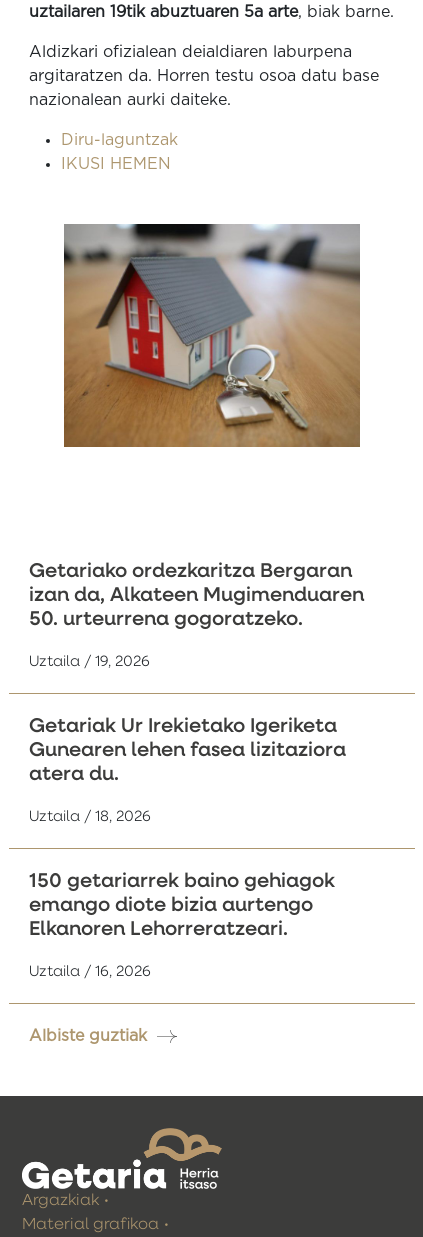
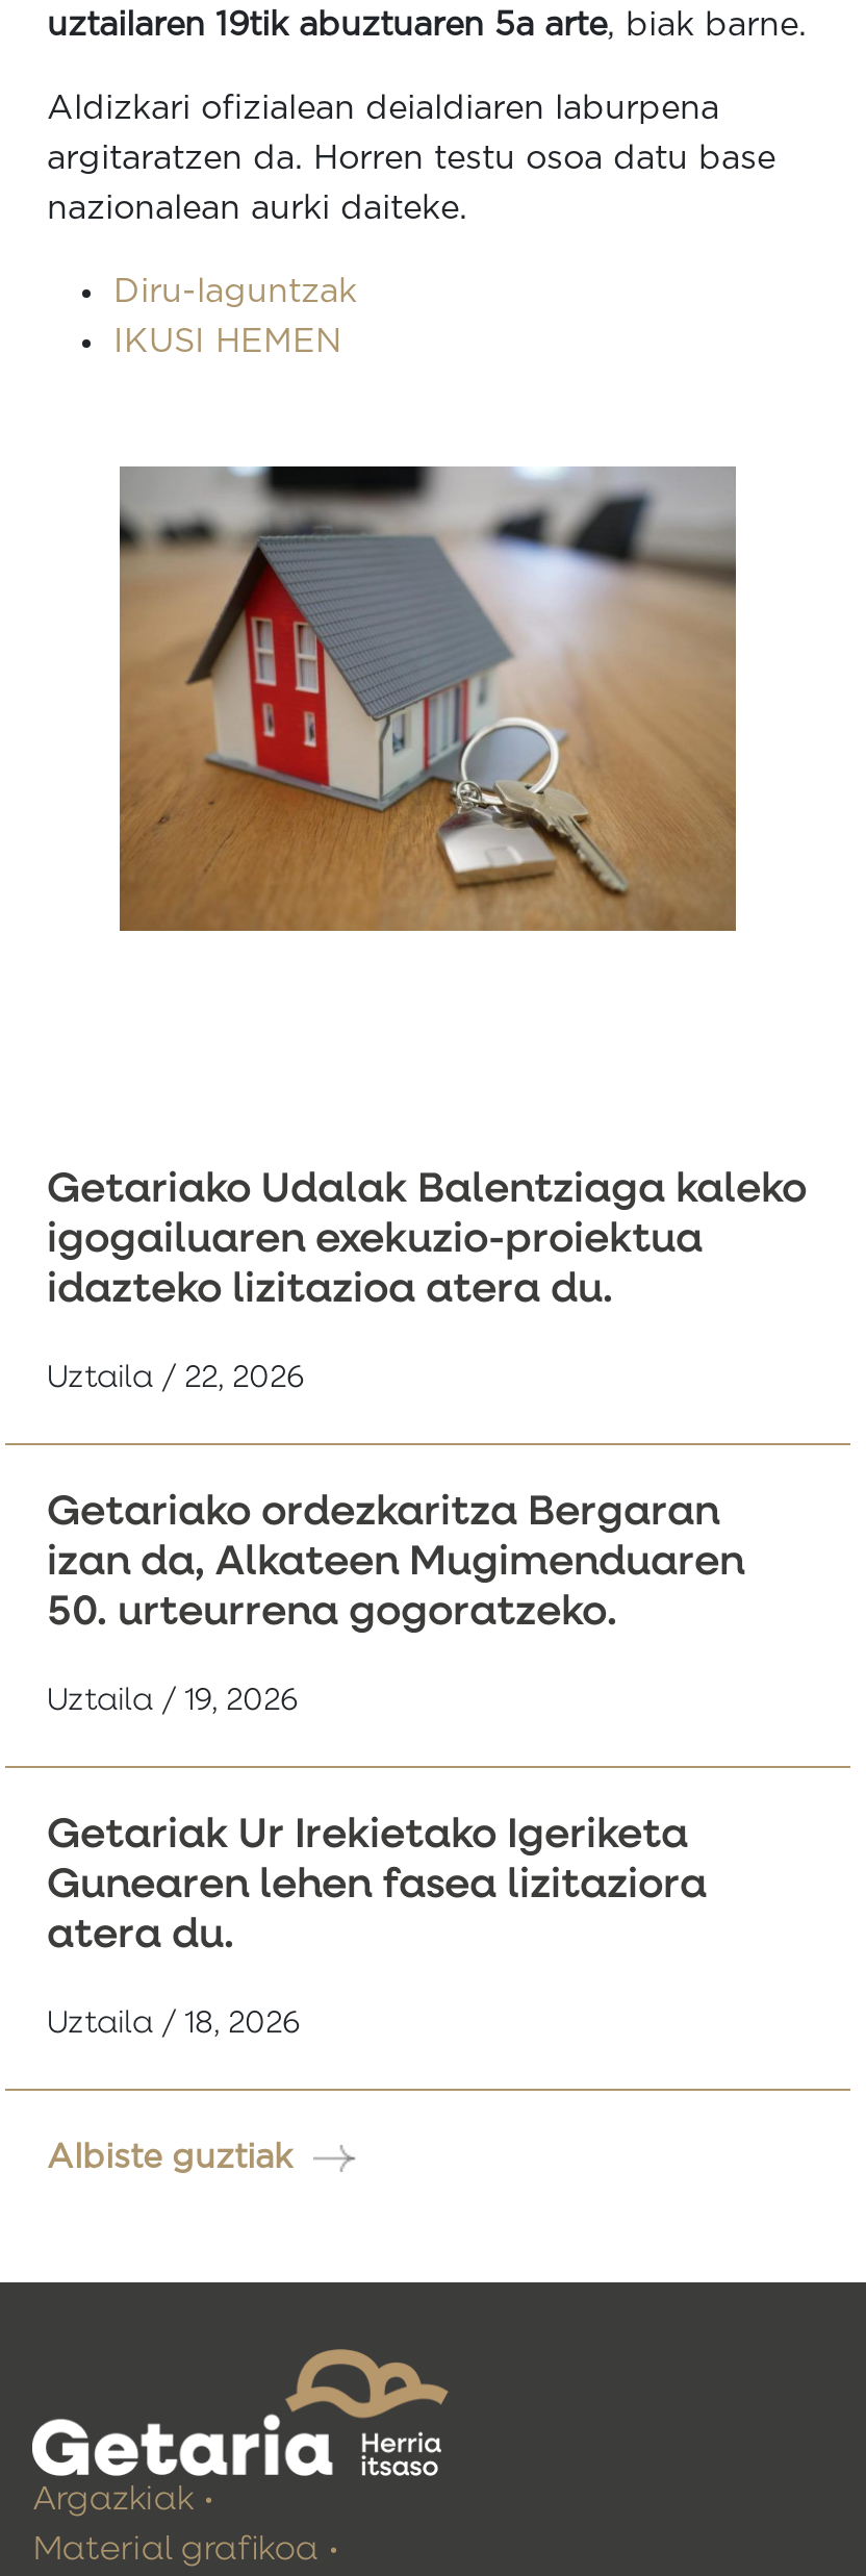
+ Getariako Udalak Balentziaga kaleko
+ igogailuaren exekuzio-proiektua
+ idazteko lizitazioa atera du.
+ Uztaila / 22, 2026

moved down: Getariako ordezkaritza Bergaran | izan da, Alkateen Mugimenduaren | 50. urteurrena gogoratzeko. | Uztaila / 19, 2026 | Getariak Ur Irekietako Igeriketa | Gunearen lehen fasea lizitaziora | atera du. | Uztaila / 18, 2026

- 150 getariarrek baino gehiagok
- emango diote bizia aurtengo
- Elkanoren Lehorreratzeari.
- Uztaila / 16, 2026
